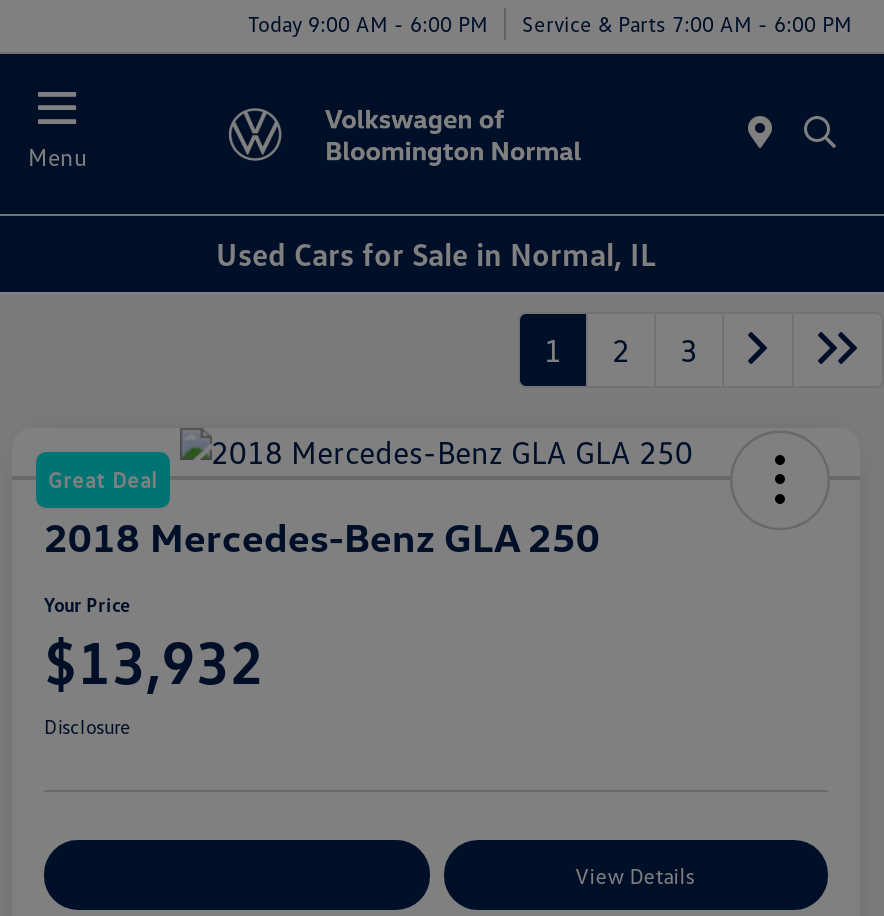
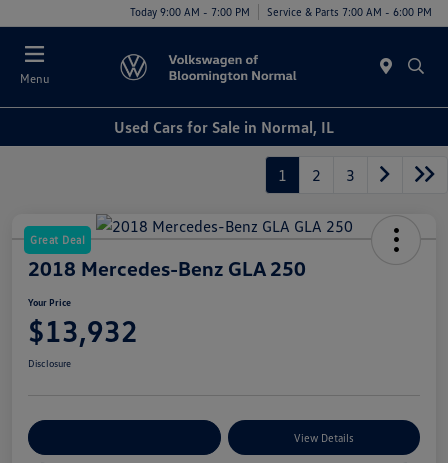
- Today 9:00 AM - 6:00 PM Service & Parts 7:00 AM - 6:00 PM
+ Today 9:00 AM - 7:00 PM Service & Parts 7:00 AM - 6:00 PM
